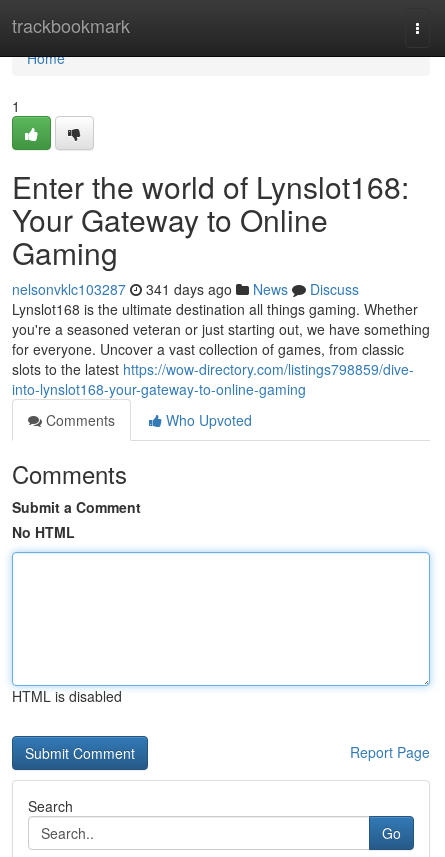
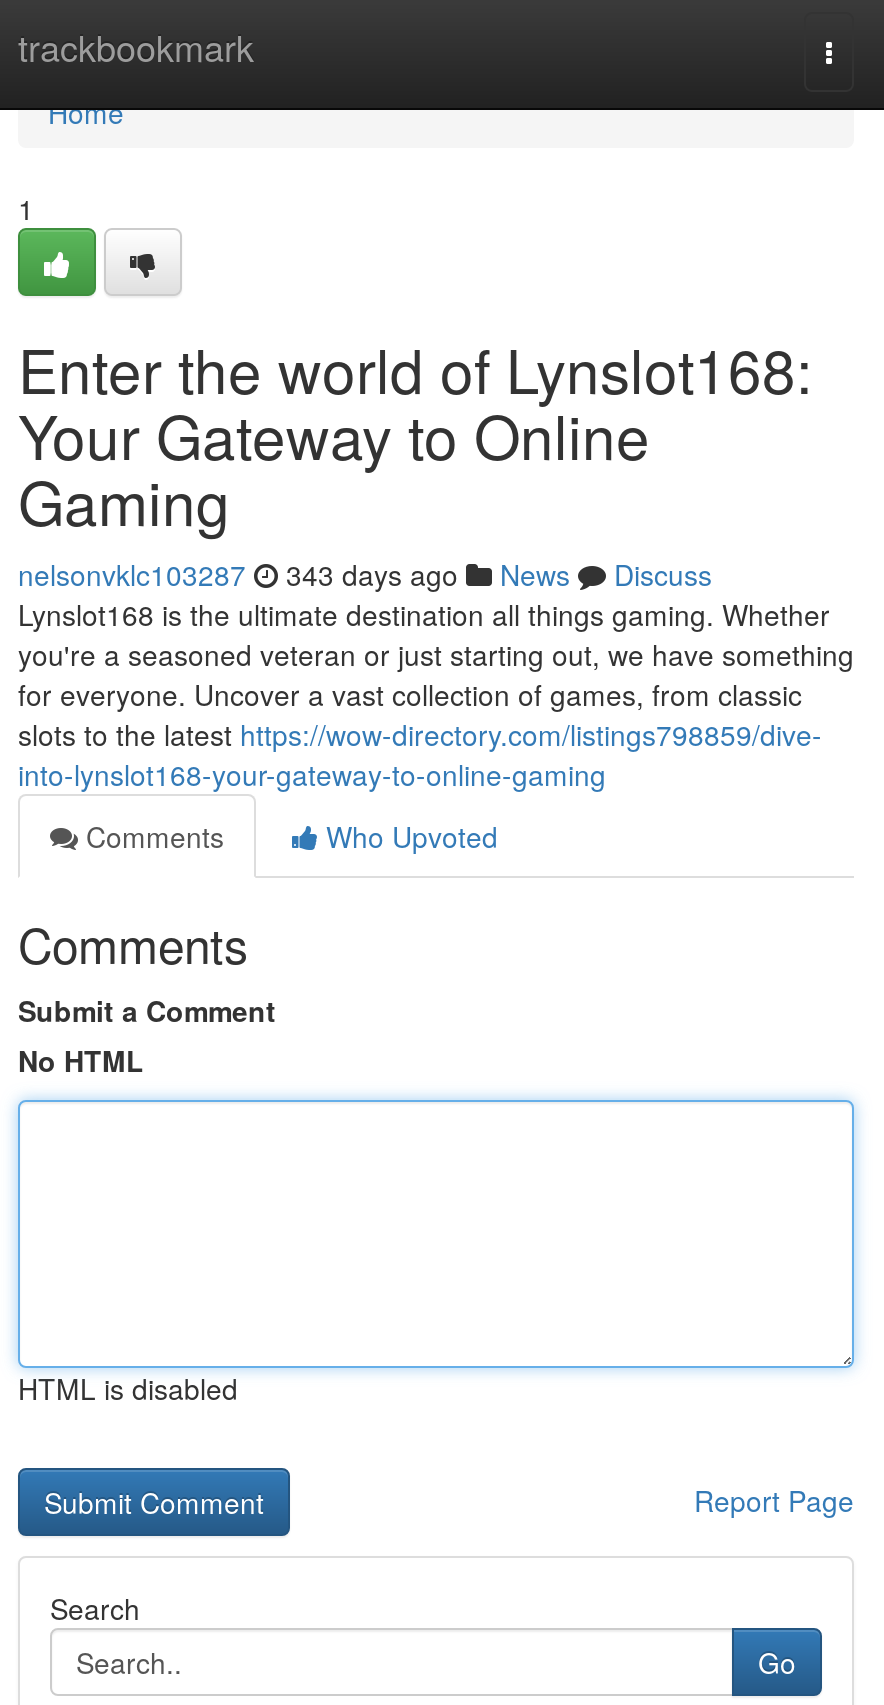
- nelsonvklc103287 341 days ago News Discuss
+ nelsonvklc103287 343 days ago News Discuss
